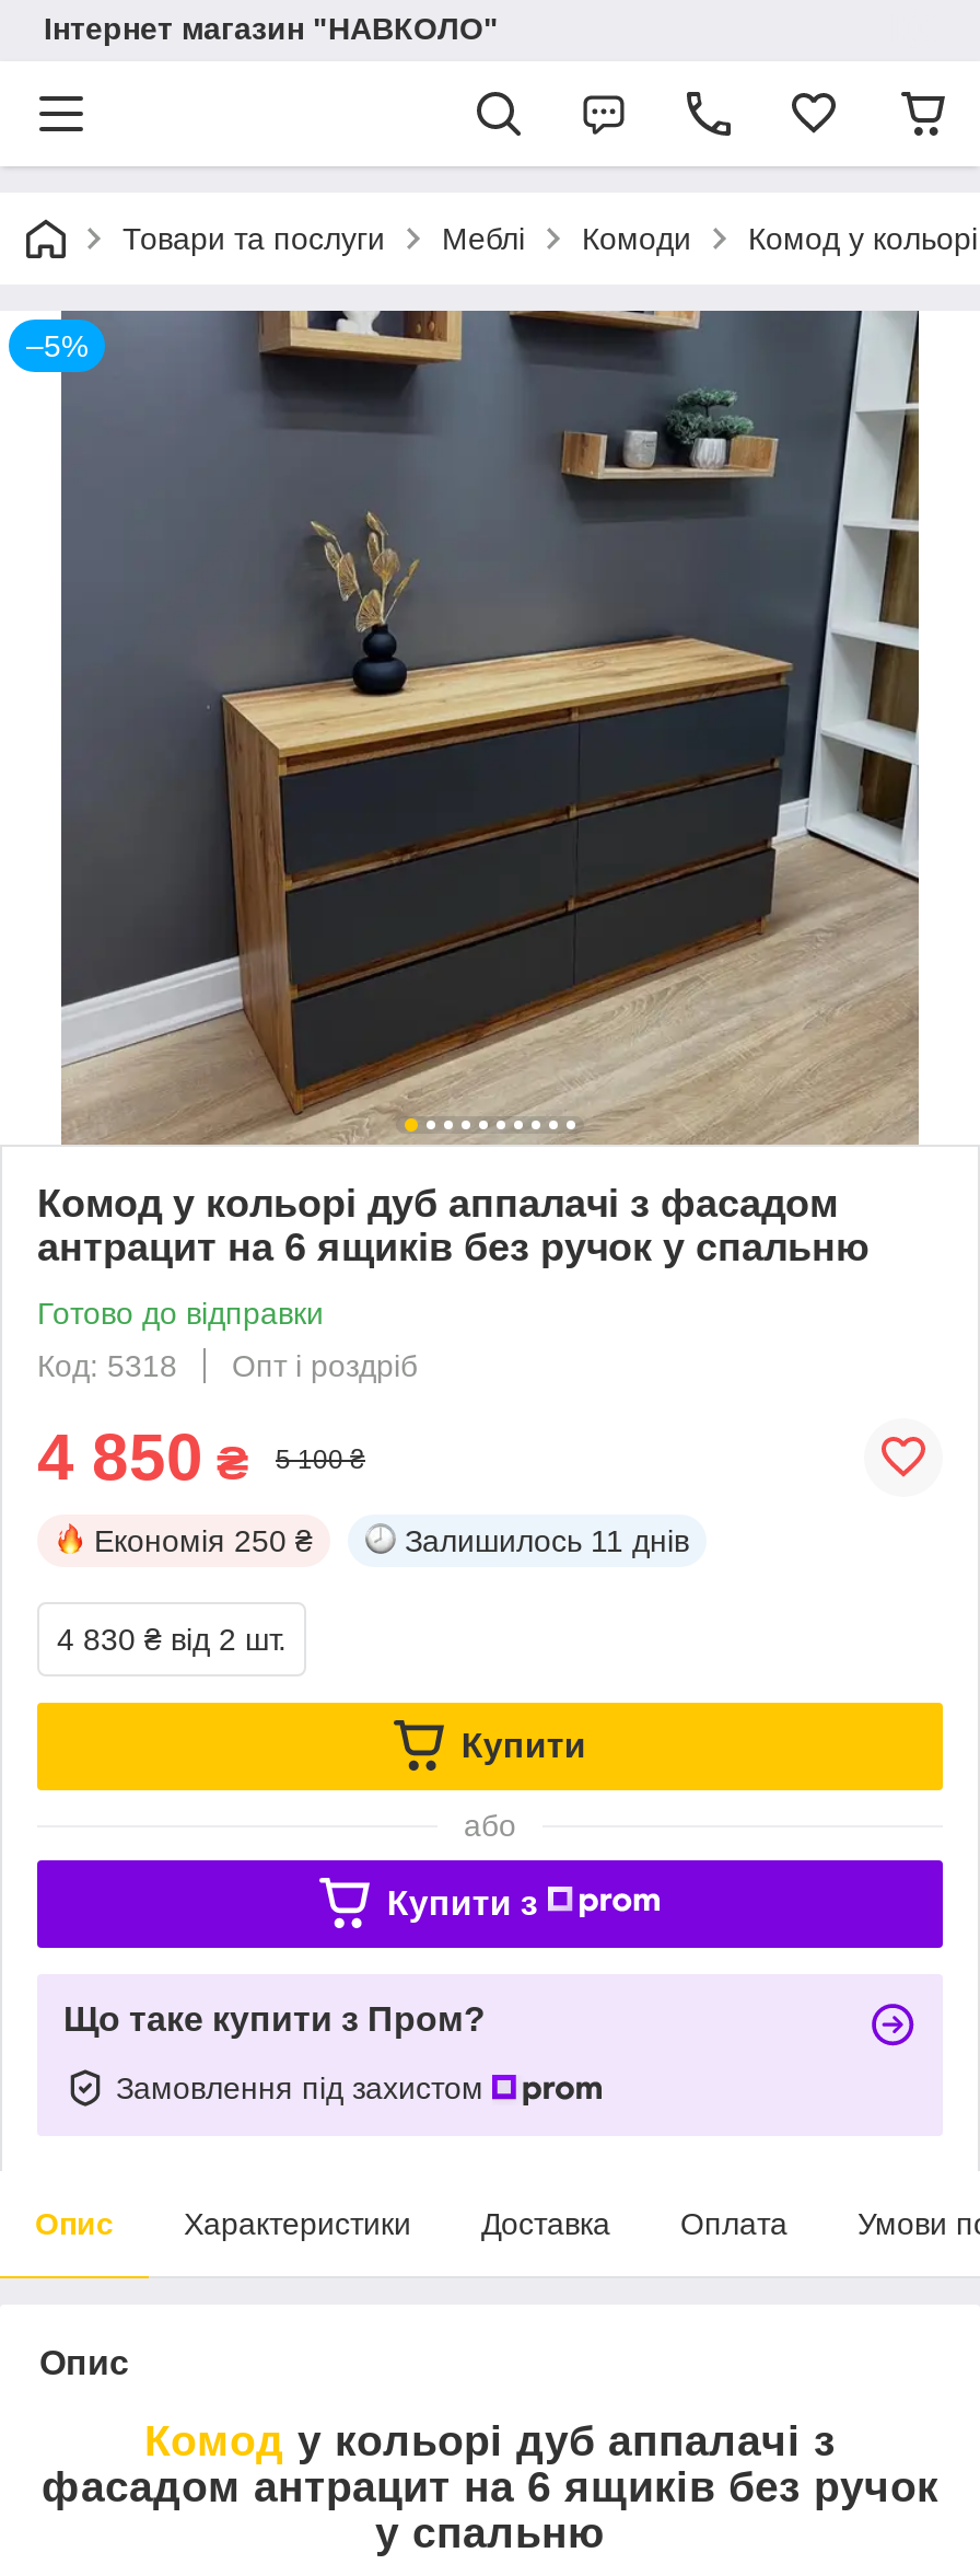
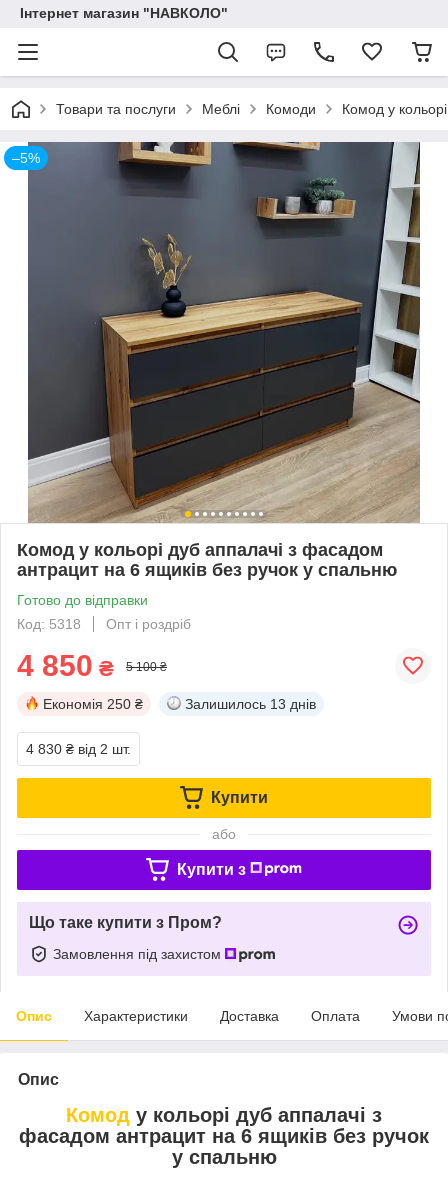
- Залишилось 11 днів
+ Залишилось 13 днів
